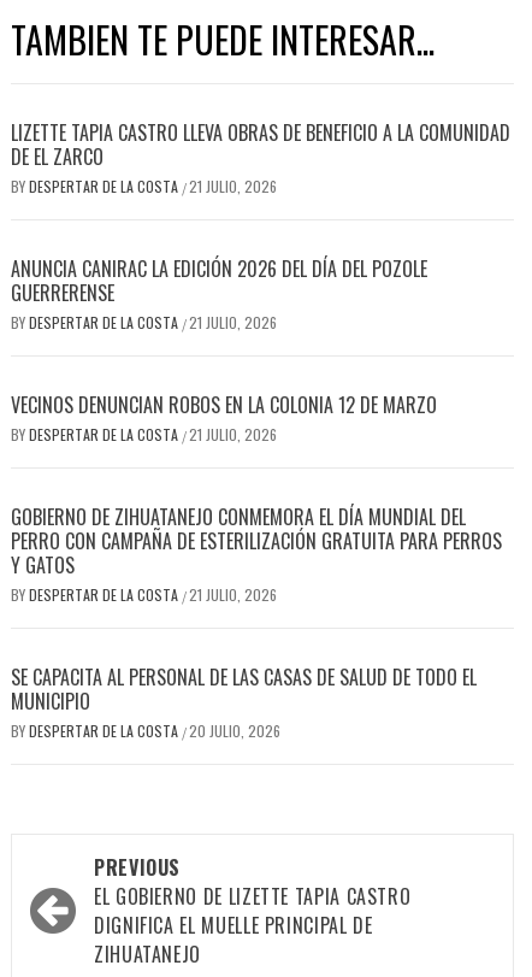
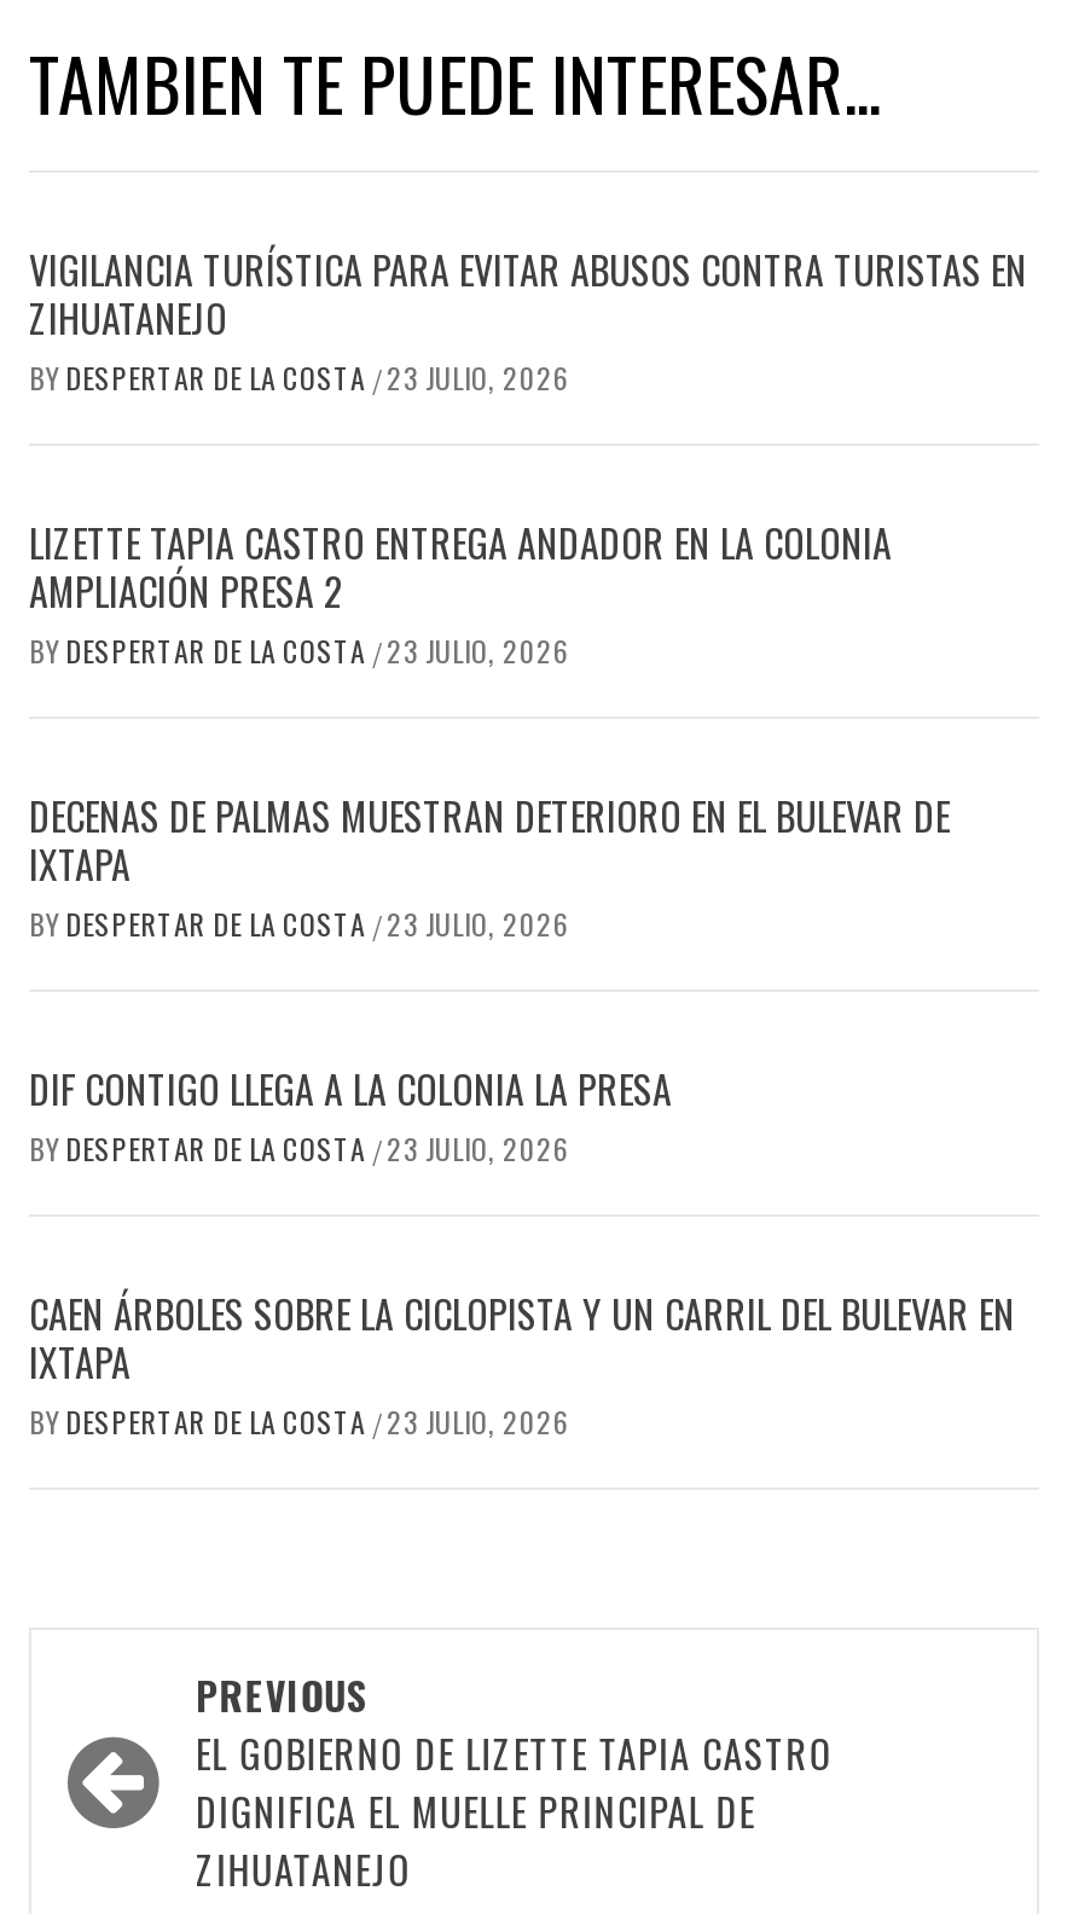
- LIZETTE TAPIA CASTRO LLEVA OBRAS DE BENEFICIO A LA COMUNIDAD
- DE EL ZARCO
- BY DESPERTAR DE LA COSTA / 21 JULIO, 2026
+ VIGILANCIA TURÍSTICA PARA EVITAR ABUSOS CONTRA TURISTAS EN
+ ZIHUATANEJO
+ BY DESPERTAR DE LA COSTA / 23 JULIO, 2026

- ANUNCIA CANIRAC LA EDICIÓN 2026 DEL DÍA DEL POZOLE
- GUERRERENSE
- BY DESPERTAR DE LA COSTA / 21 JULIO, 2026
+ LIZETTE TAPIA CASTRO ENTREGA ANDADOR EN LA COLONIA
+ AMPLIACIÓN PRESA 2
+ BY DESPERTAR DE LA COSTA / 23 JULIO, 2026

- VECINOS DENUNCIAN ROBOS EN LA COLONIA 12 DE MARZO
- BY DESPERTAR DE LA COSTA / 21 JULIO, 2026
+ DECENAS DE PALMAS MUESTRAN DETERIORO EN EL BULEVAR DE
+ IXTAPA
+ BY DESPERTAR DE LA COSTA / 23 JULIO, 2026

- GOBIERNO DE ZIHUATANEJO CONMEMORA EL DÍA MUNDIAL DEL
- PERRO CON CAMPAÑA DE ESTERILIZACIÓN GRATUITA PARA PERROS
- Y GATOS
- BY DESPERTAR DE LA COSTA / 21 JULIO, 2026
+ DIF CONTIGO LLEGA A LA COLONIA LA PRESA
+ BY DESPERTAR DE LA COSTA / 23 JULIO, 2026

- SE CAPACITA AL PERSONAL DE LAS CASAS DE SALUD DE TODO EL
- MUNICIPIO
- BY DESPERTAR DE LA COSTA / 20 JULIO, 2026
+ CAEN ÁRBOLES SOBRE LA CICLOPISTA Y UN CARRIL DEL BULEVAR EN
+ IXTAPA
+ BY DESPERTAR DE LA COSTA / 23 JULIO, 2026
